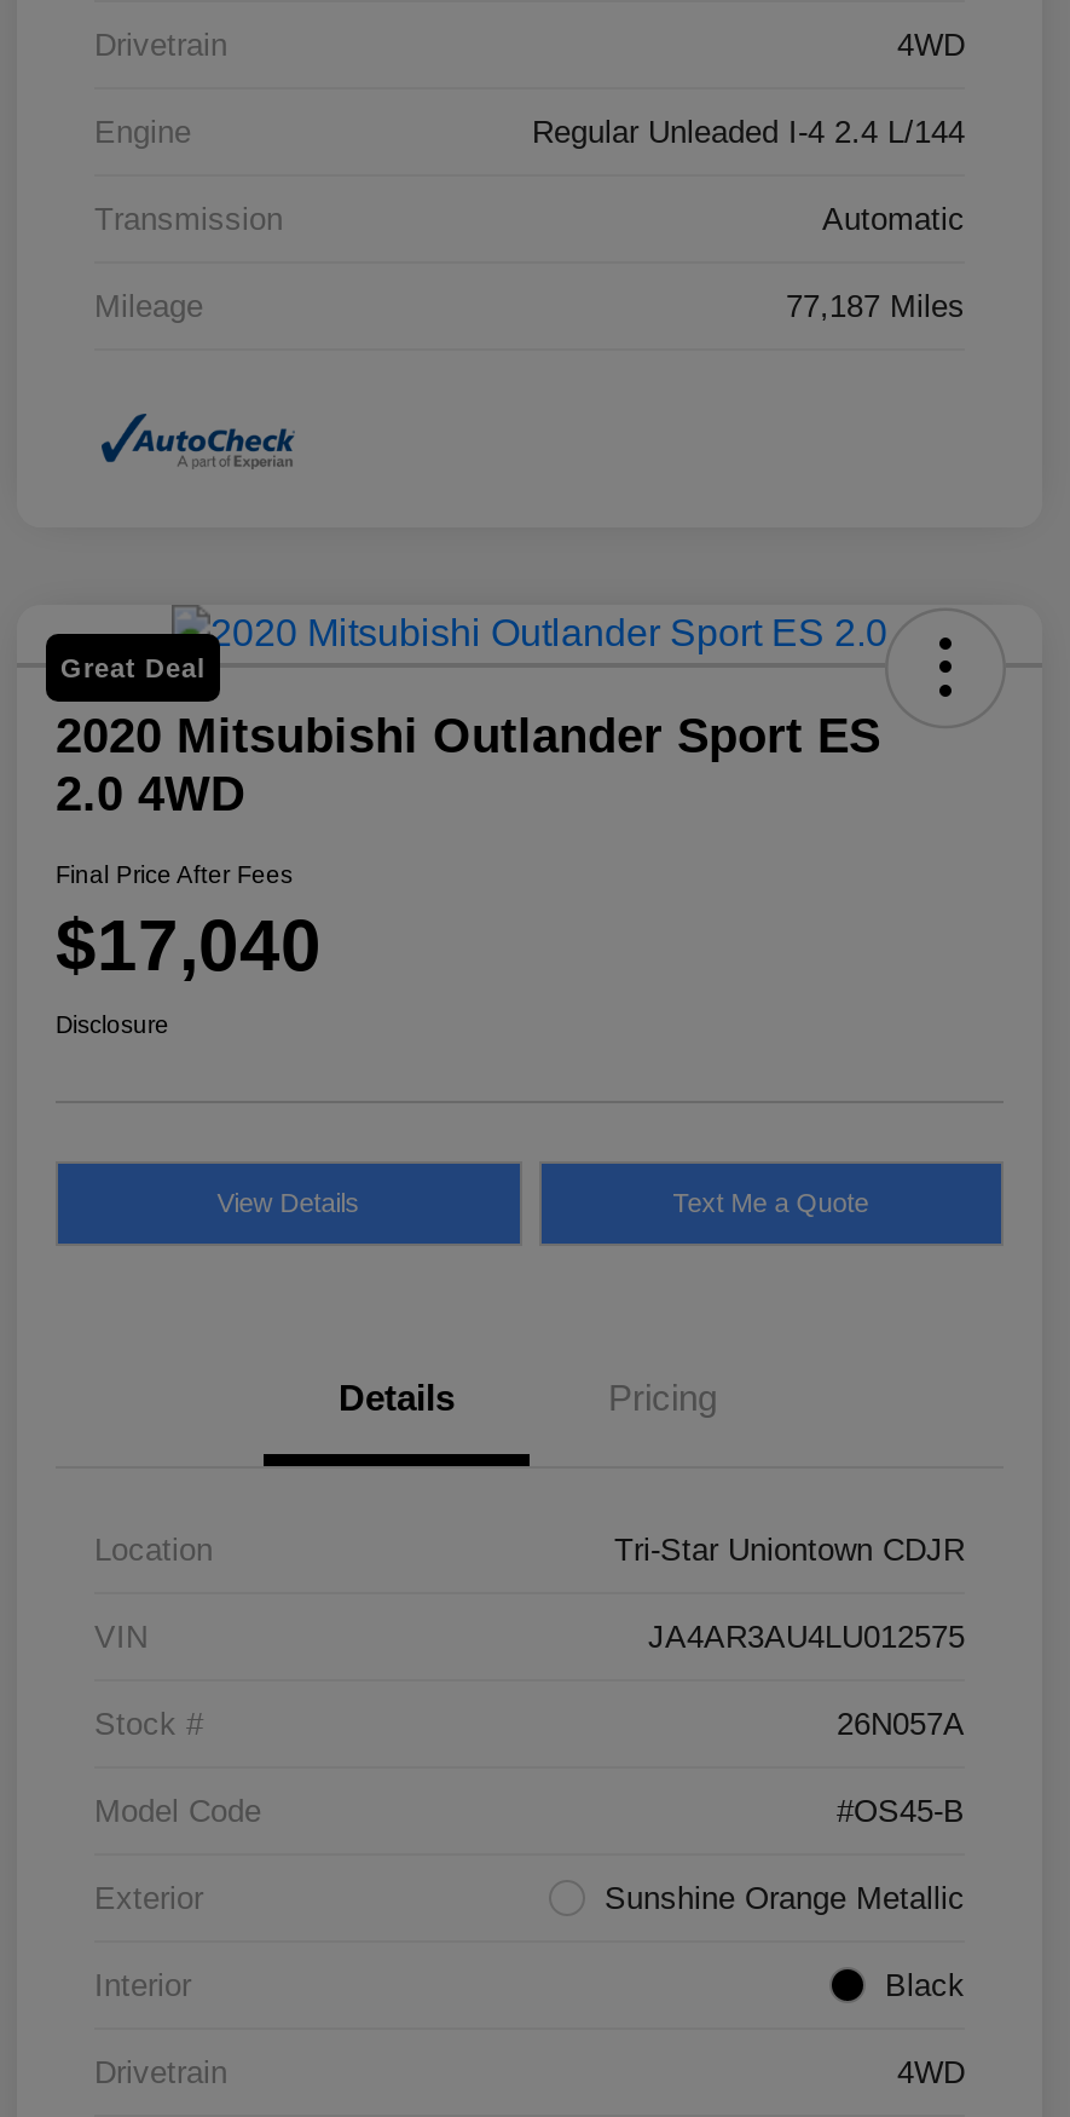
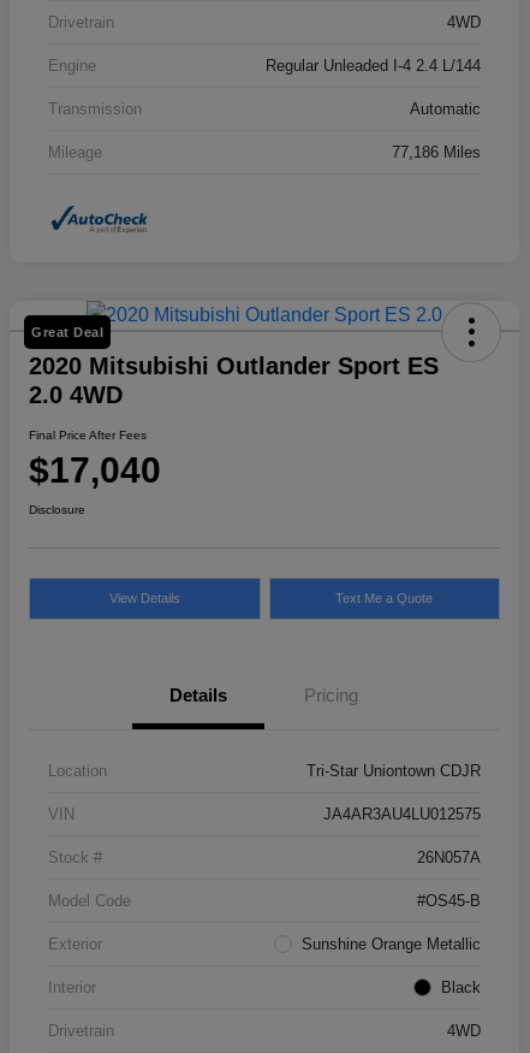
- 77,187 Miles
+ 77,186 Miles
